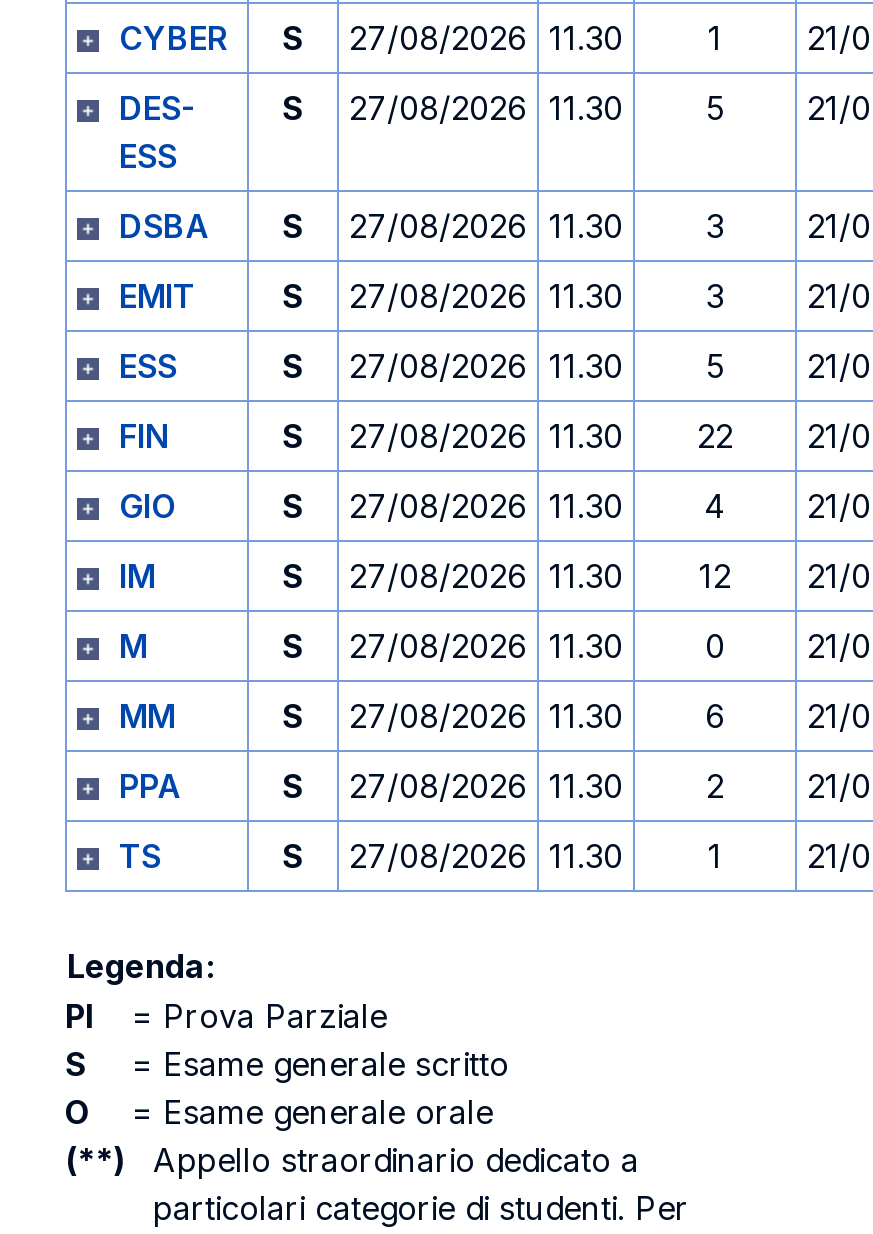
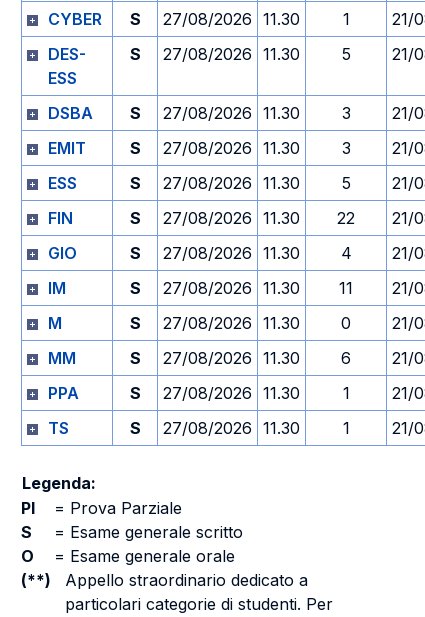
- 12
+ 11

- 2
+ 1
